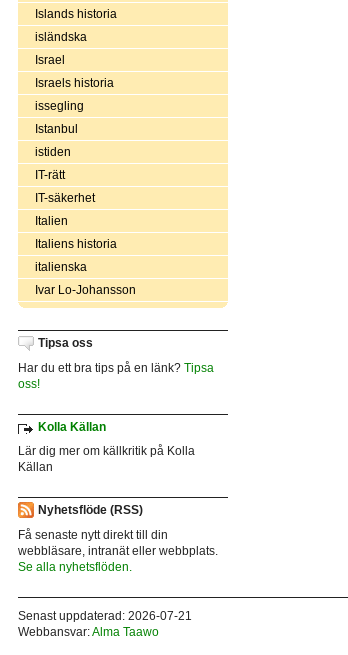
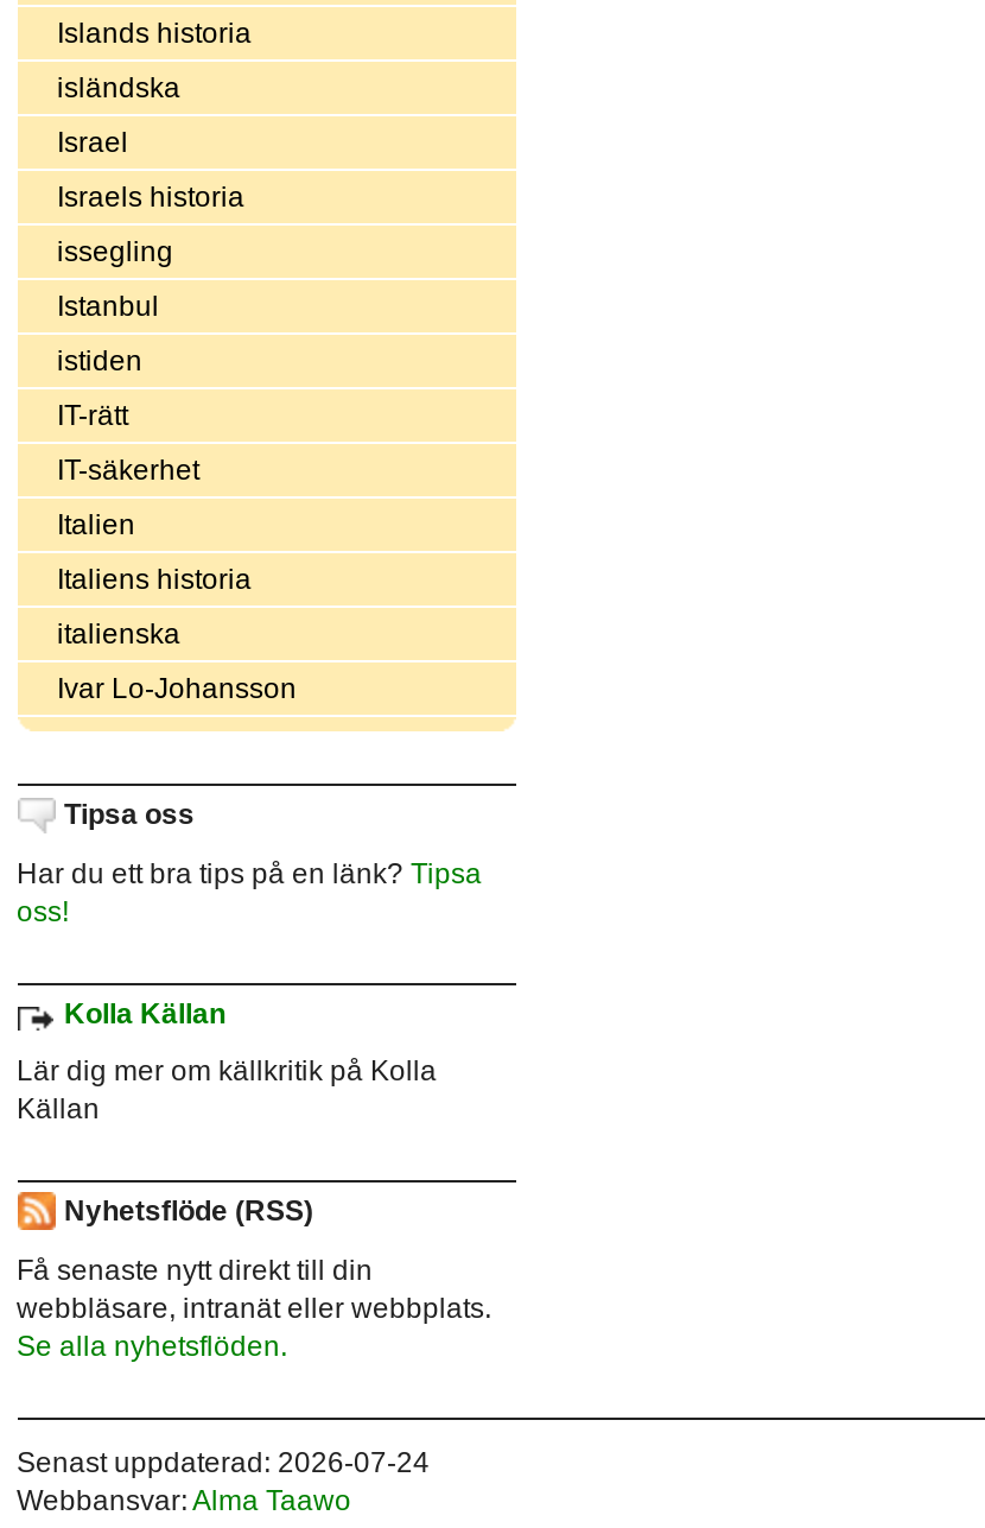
- Senast uppdaterad: 2026-07-21
+ Senast uppdaterad: 2026-07-24
